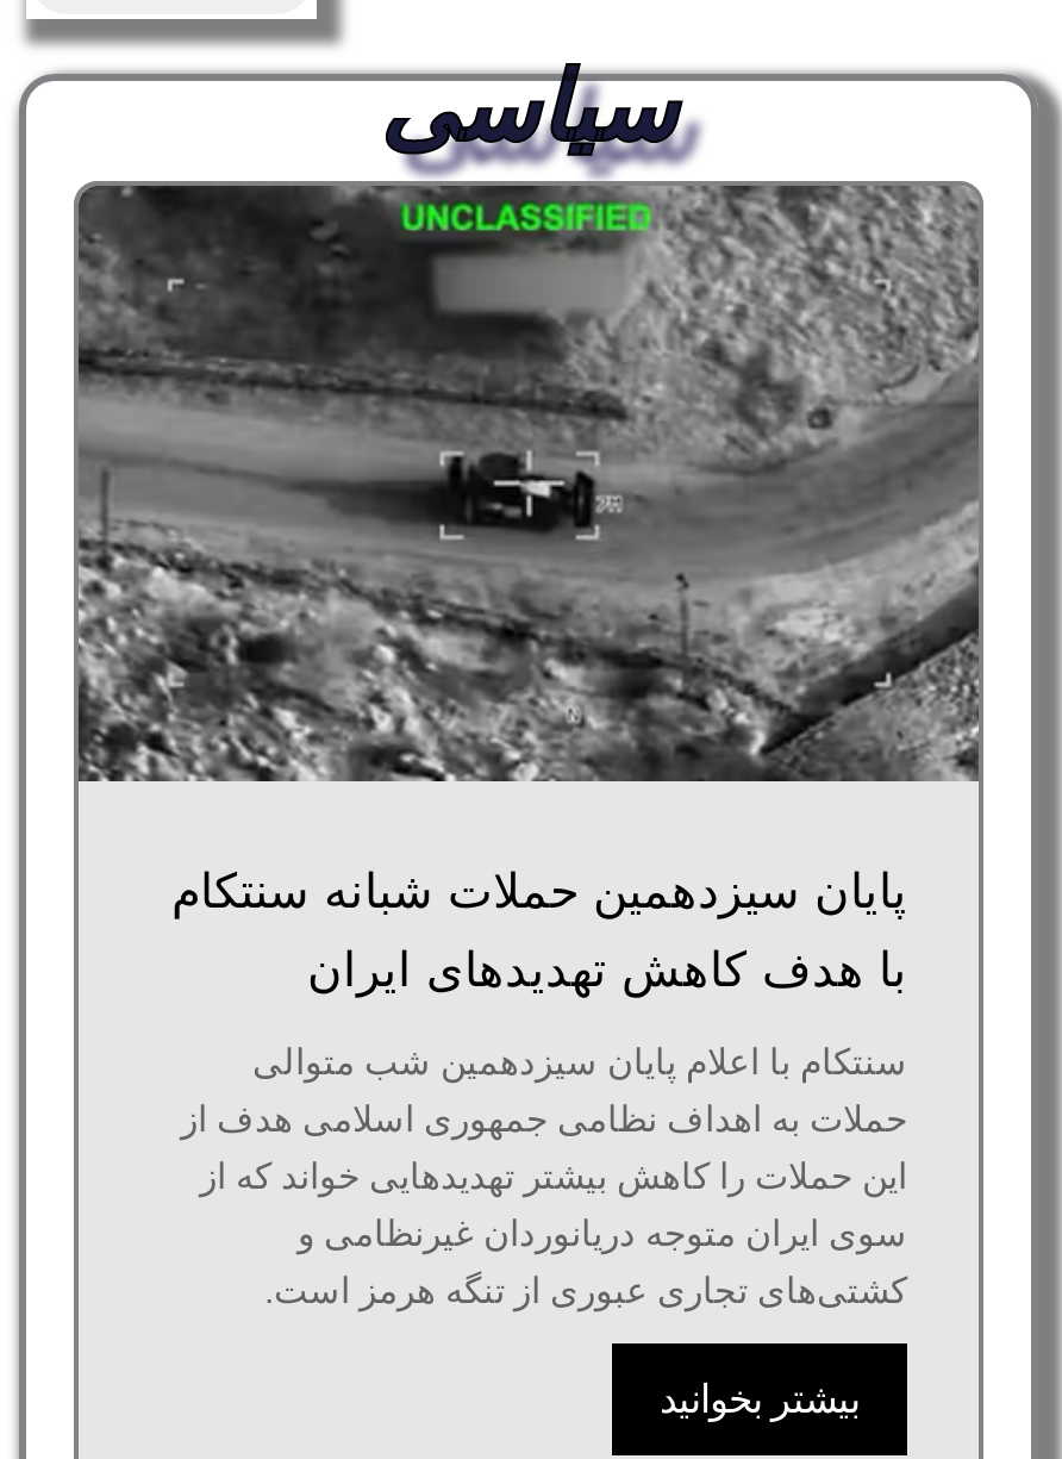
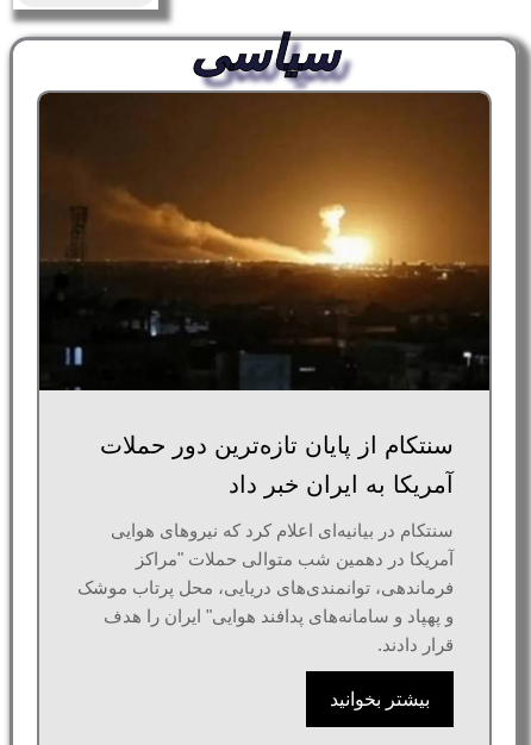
- [image]
- پایان سیزدهمین حملات شبانه سنتکام
+ [image]
+ سنتکام از پایان تازه‌ترین دور حملات

- با هدف کاهش تهدیدهای ایران
+ آمریکا به ایران خبر داد

- سنتکام با اعلام پایان سیزدهمین شب متوالی
- حملات به اهداف نظامی جمهوری اسلامی هدف از
- این حملات را کاهش بیشتر تهدیدهایی خواند که از
- سوی ایران متوجه دریانوردان غیرنظامی و
- کشتی‌های تجاری عبوری از تنگه هرمز است.
+ سنتکام در بیانیه‌ای اعلام کرد که نیروهای هوایی
+ آمریکا در دهمین شب متوالی حملات "مراکز
+ فرماندهی، توانمندی‌های دریایی، محل پرتاب موشک‌
+ و پهپاد و سامانه‌های پدافند هوایی" ایران را هدف
+ قرار دادند.
